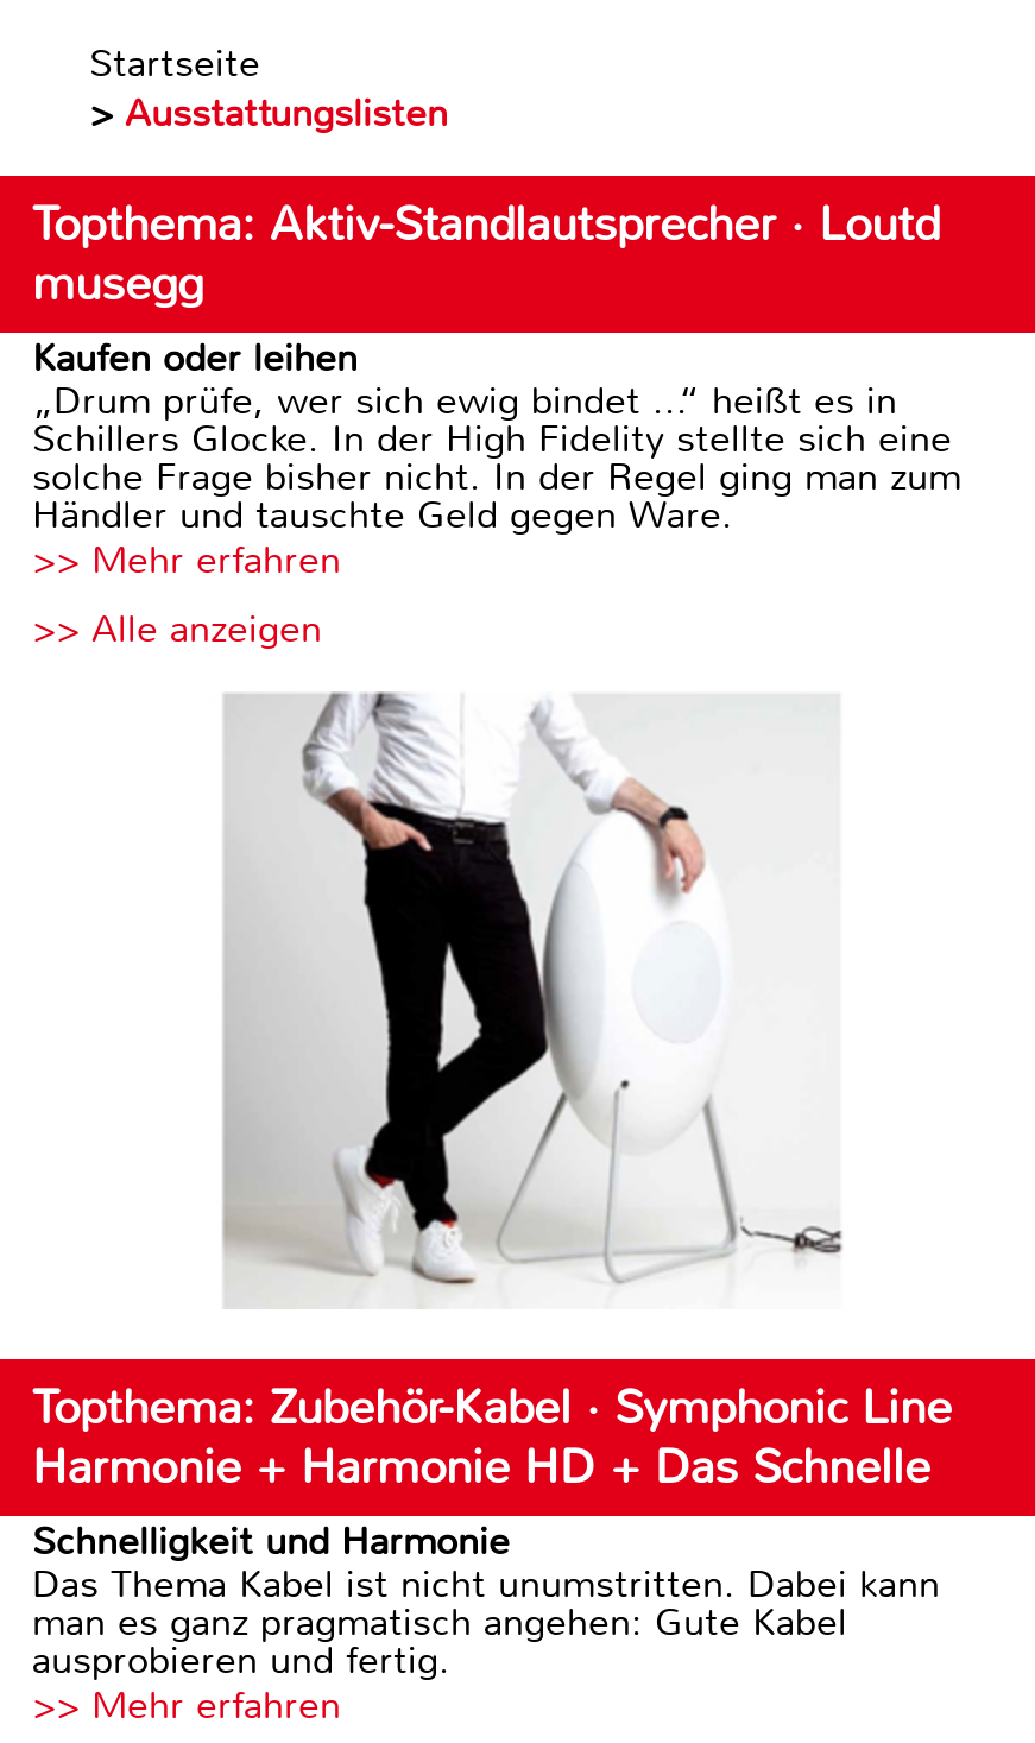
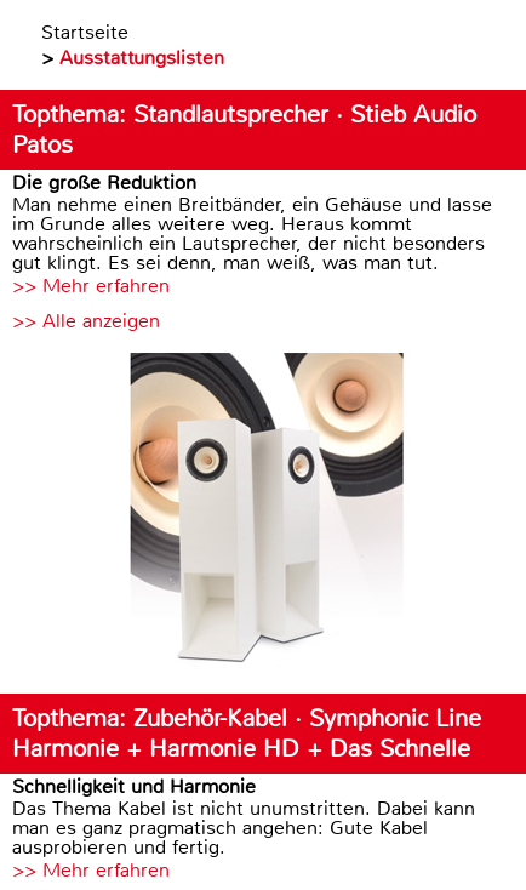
- Topthema: Aktiv-Standlautsprecher · Loutd
- musegg
- Kaufen oder leihen
- „Drum prüfe, wer sich ewig bindet ...“ heißt es in
- Schillers Glocke. In der High Fidelity stellte sich eine
- solche Frage bisher nicht. In der Regel ging man zum
- Händler und tauschte Geld gegen Ware.
+ Topthema: Standlautsprecher · Stieb Audio
+ Patos
+ Die große Reduktion
+ Man nehme einen Breitbänder, ein Gehäuse und lasse
+ im Grunde alles weitere weg. Heraus kommt
+ wahrscheinlich ein Lautsprecher, der nicht besonders
+ gut klingt. Es sei denn, man weiß, was man tut.

- [image]
+ [image]
